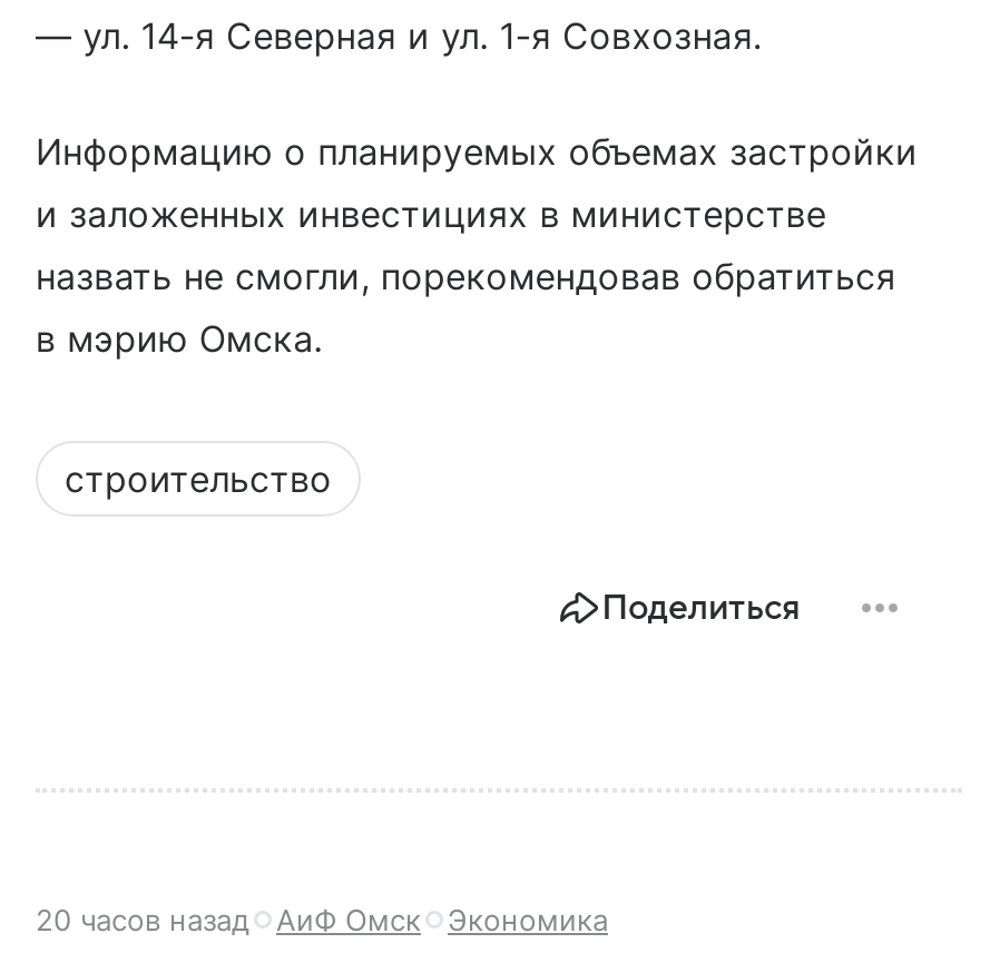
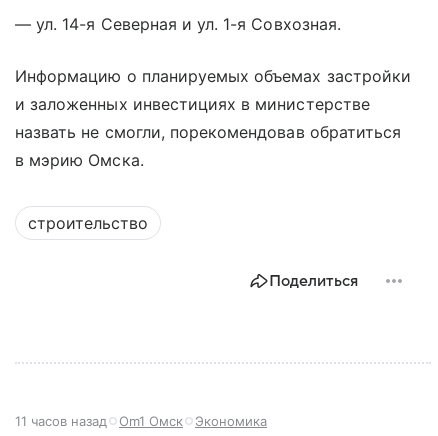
- 20 часов назад
+ 11 часов назад

- АиФ Омск
+ Om1 Омск
